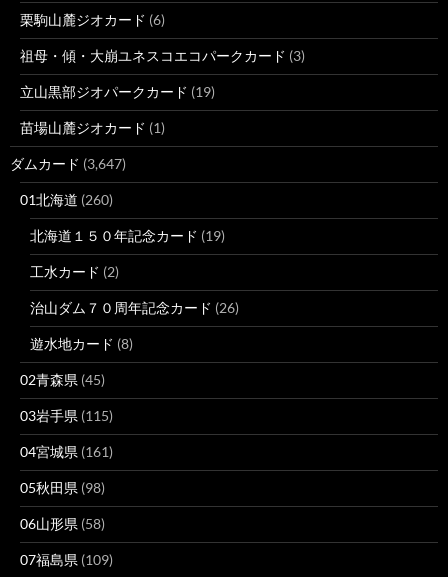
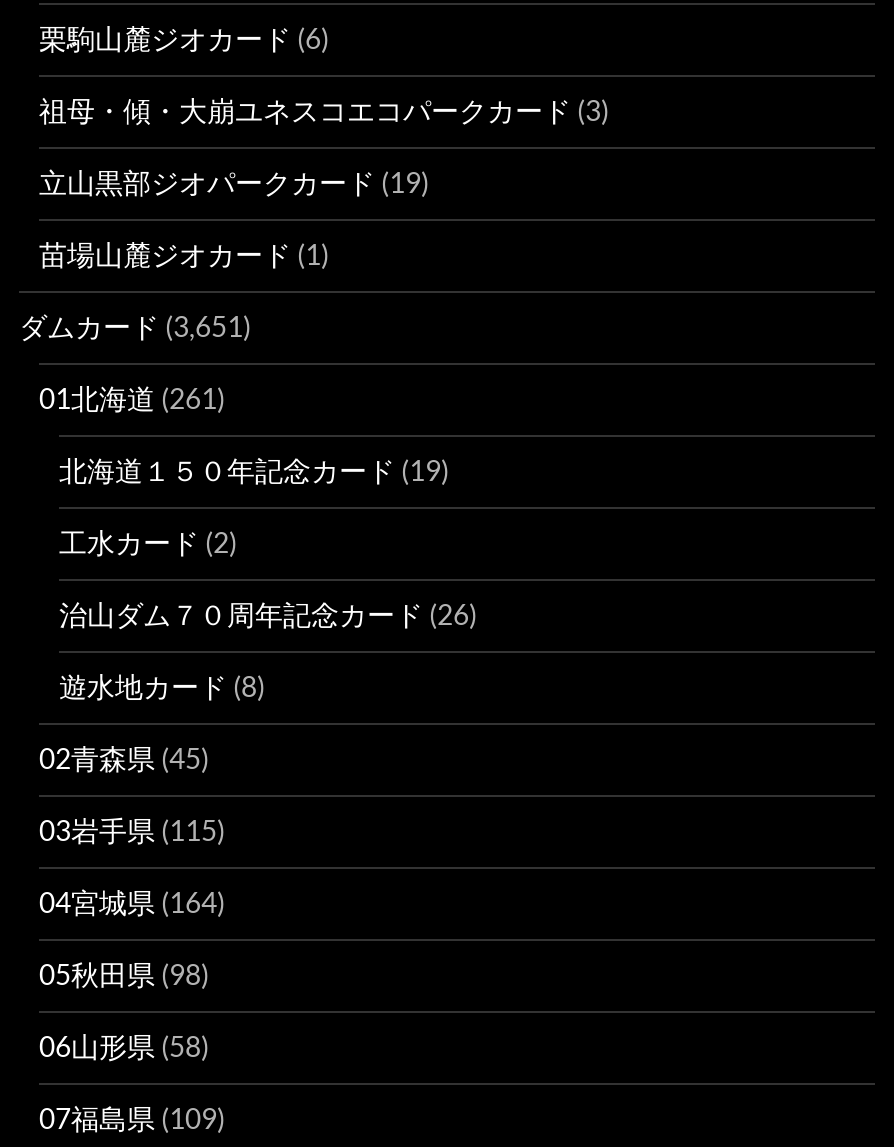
- ダムカード(3,647)
+ ダムカード(3,651)

- 01北海道(260)
+ 01北海道(261)

- 04宮城県(161)
+ 04宮城県(164)
